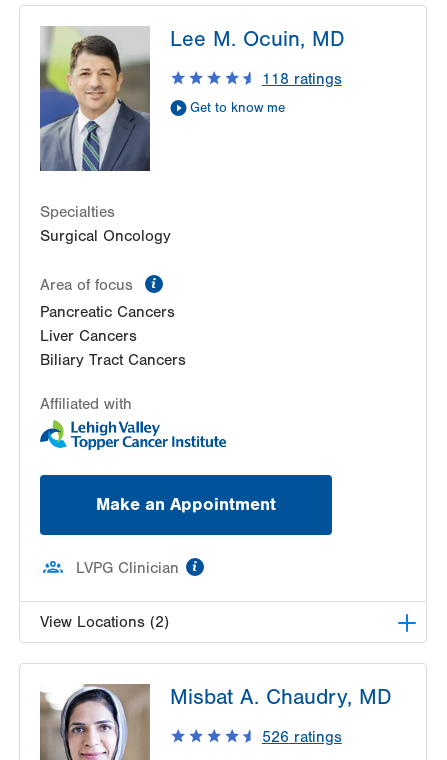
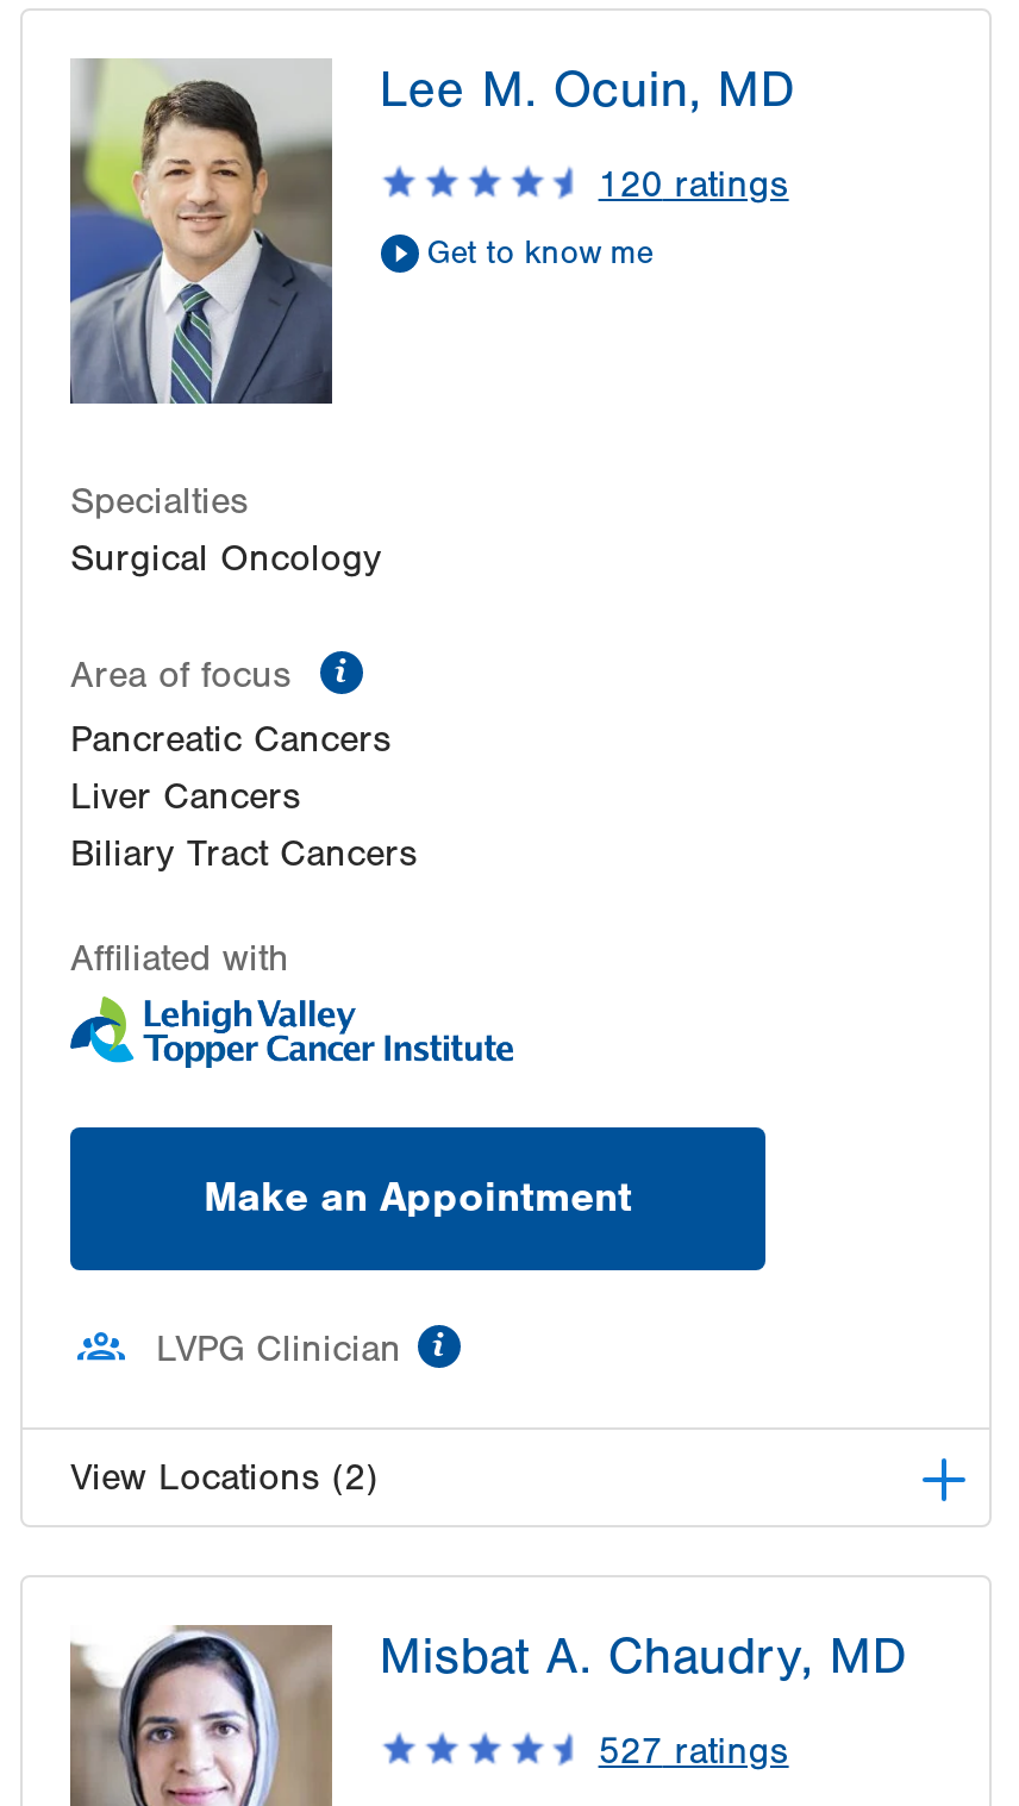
- 118 ratings
+ 120 ratings

- 526 ratings
+ 527 ratings
